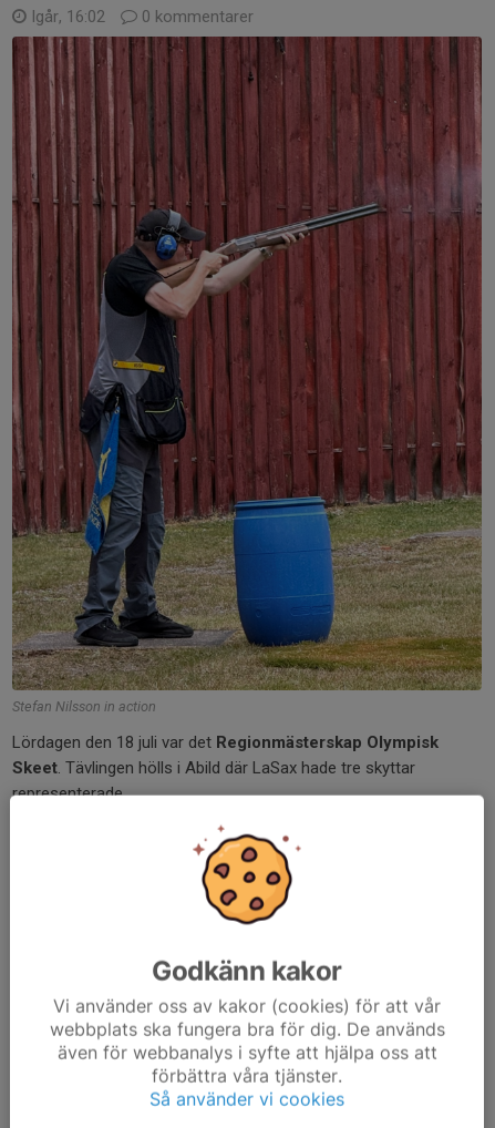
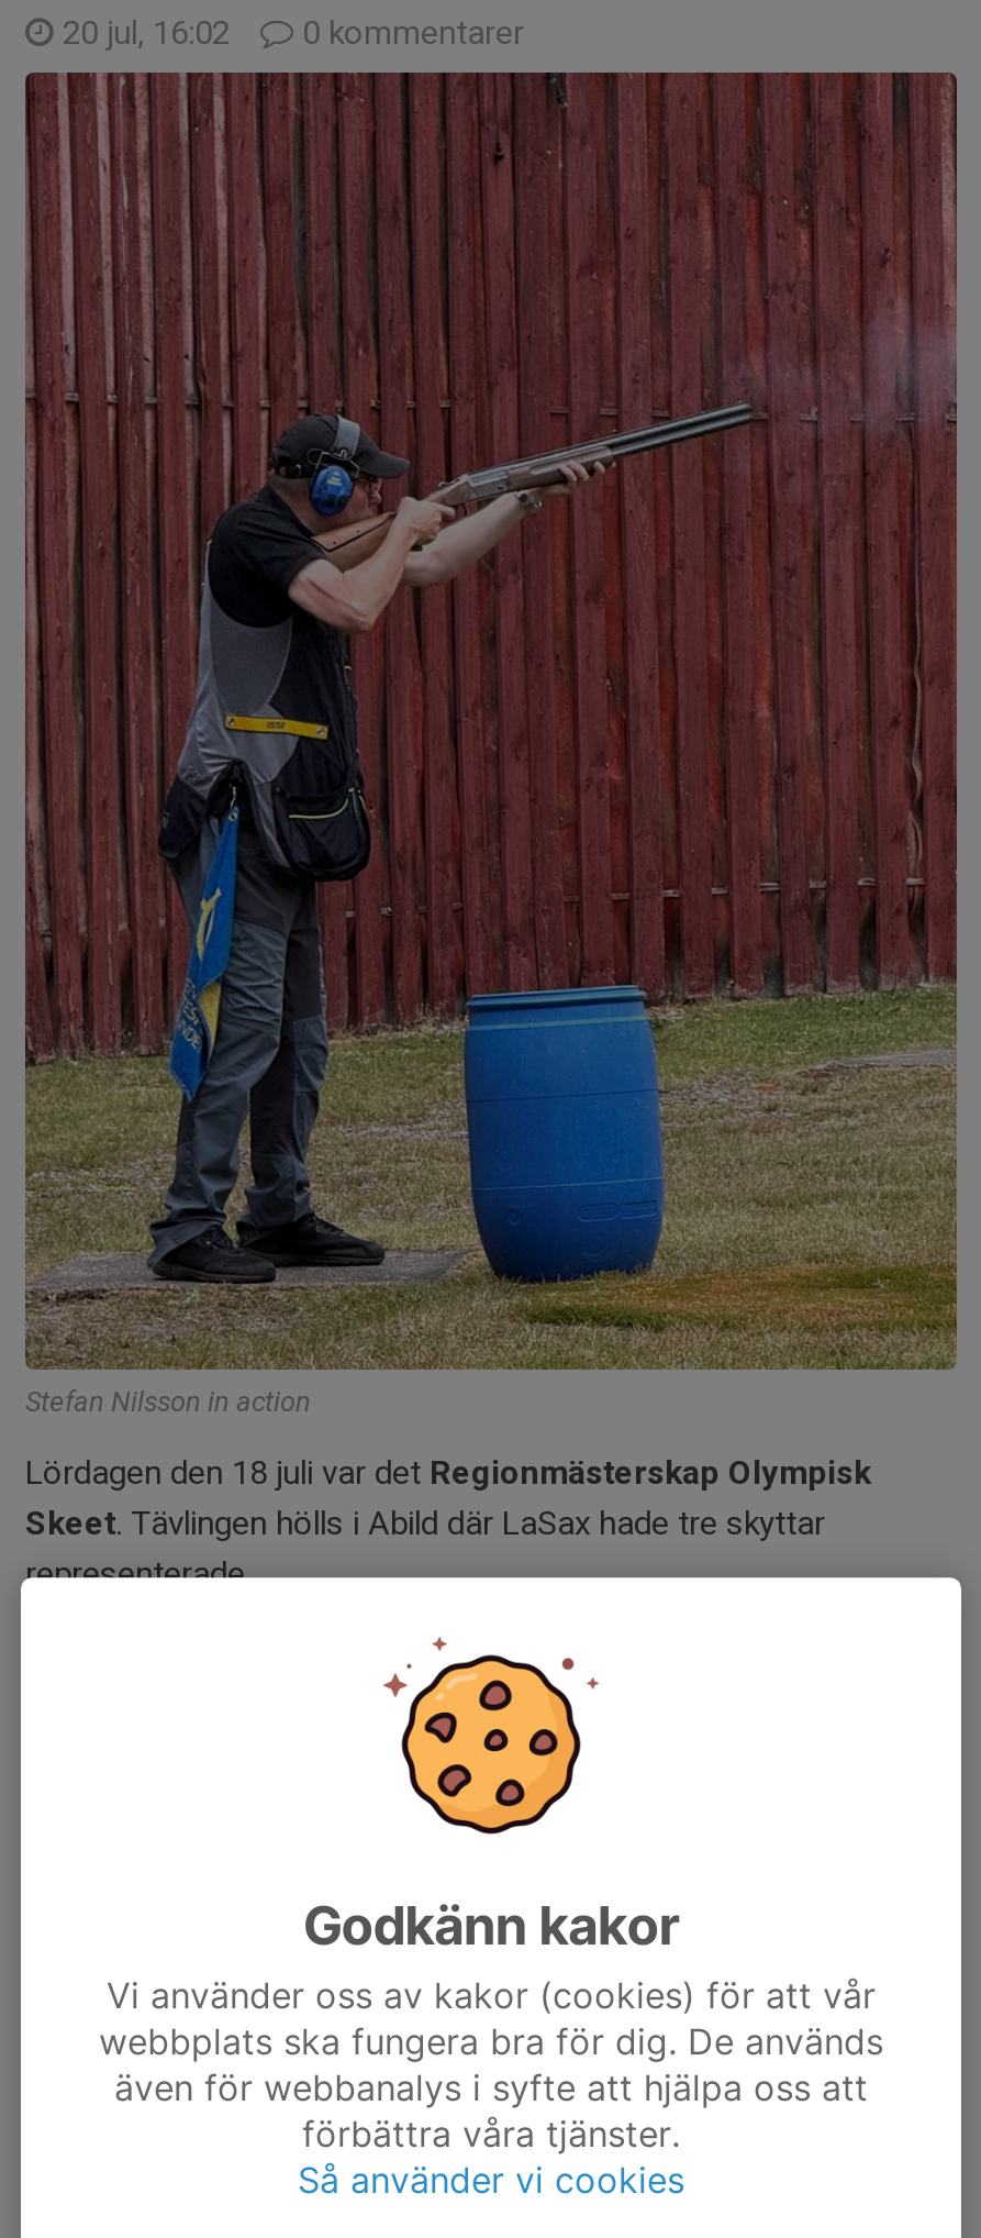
- Igår, 16:02 0 kommentarer
+ 20 jul, 16:02 0 kommentarer
